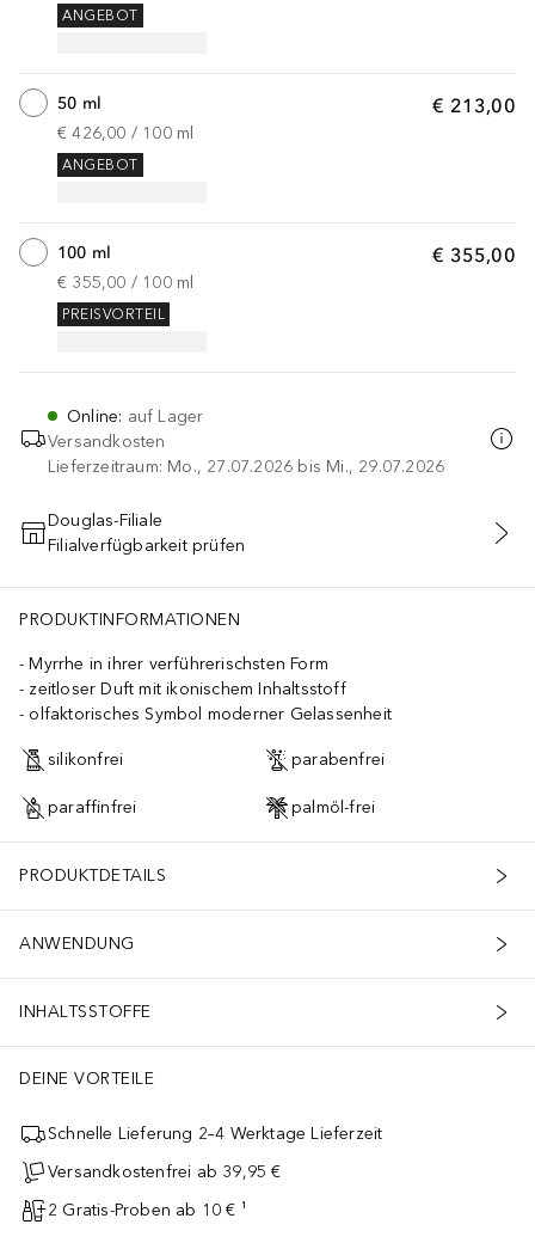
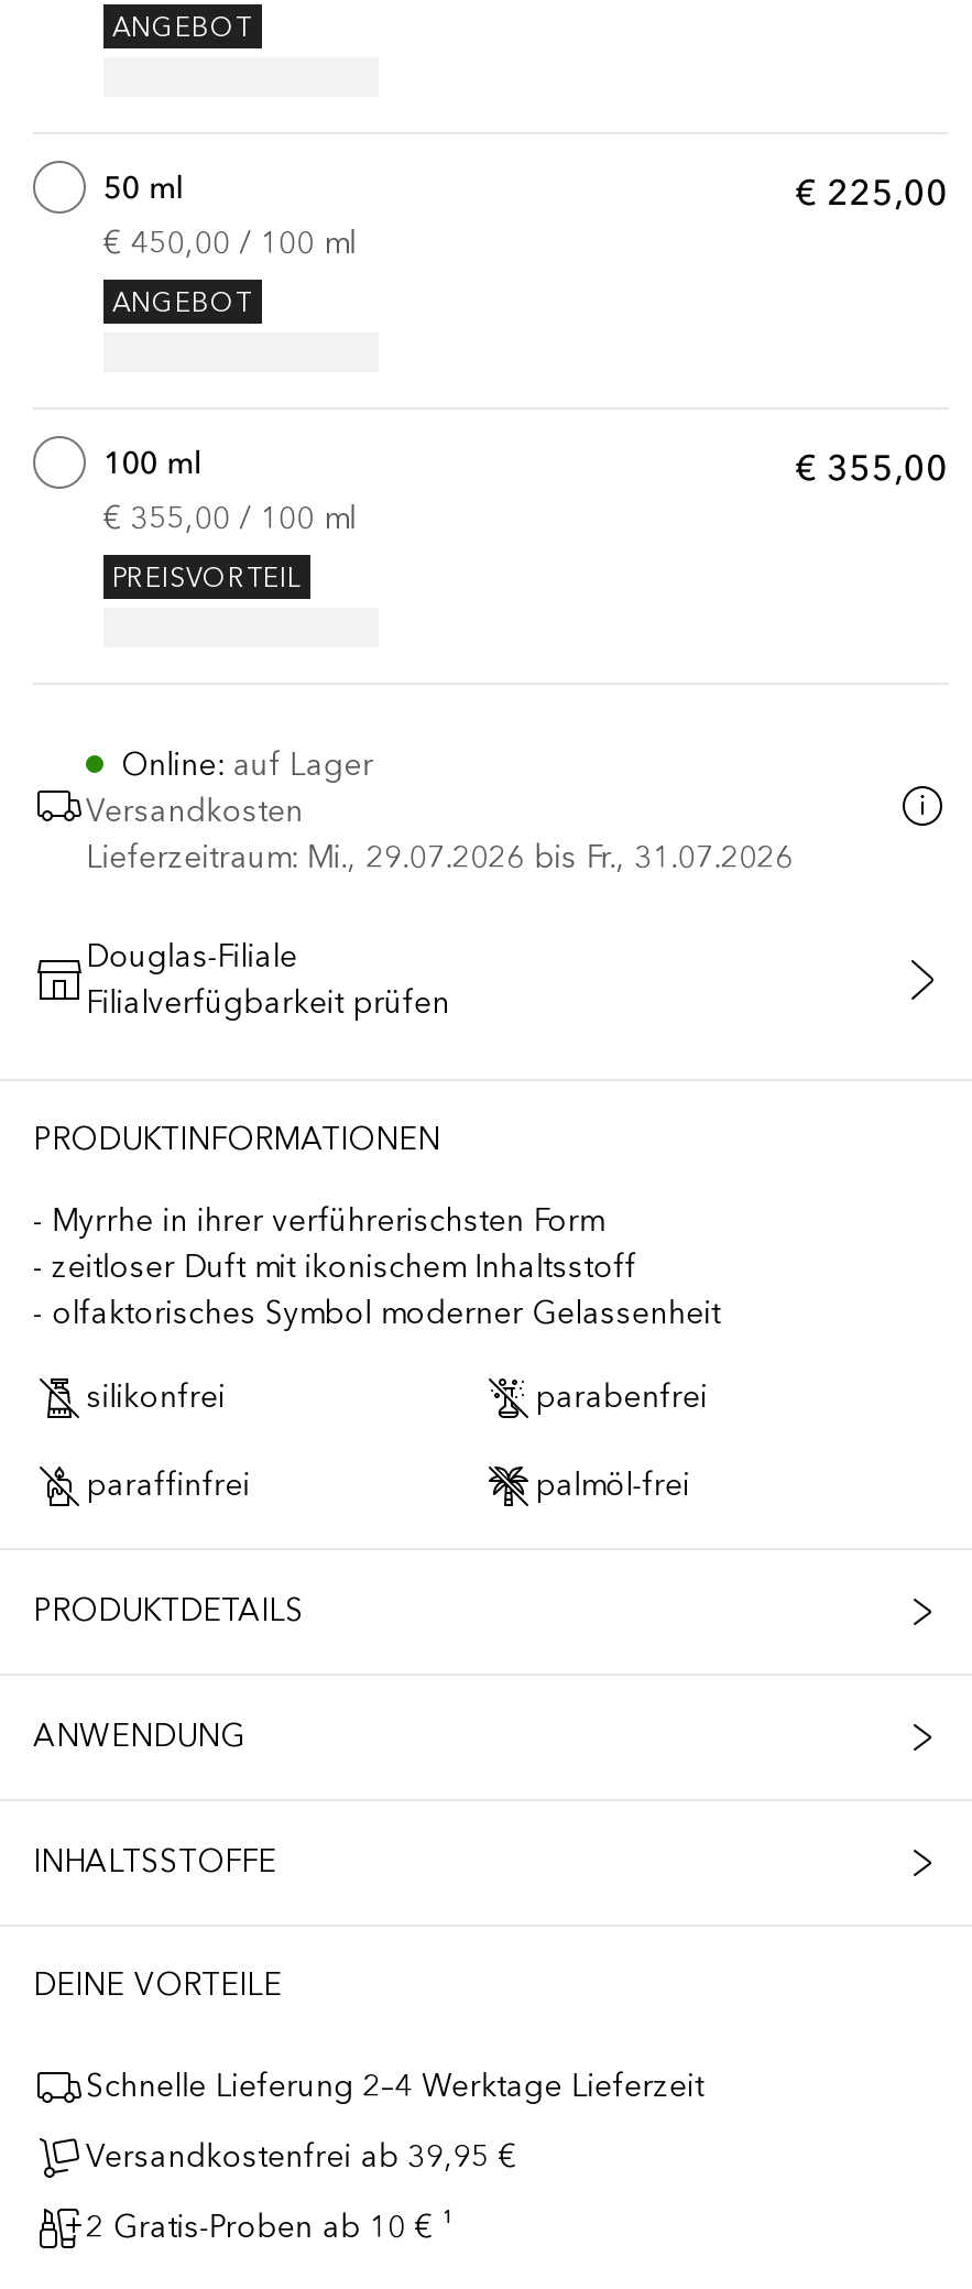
- € 213,00
+ € 225,00

- € 426,00 / 100 ml
+ € 450,00 / 100 ml

- Lieferzeitraum: Mo., 27.07.2026 bis Mi., 29.07.2026
+ Lieferzeitraum: Mi., 29.07.2026 bis Fr., 31.07.2026
